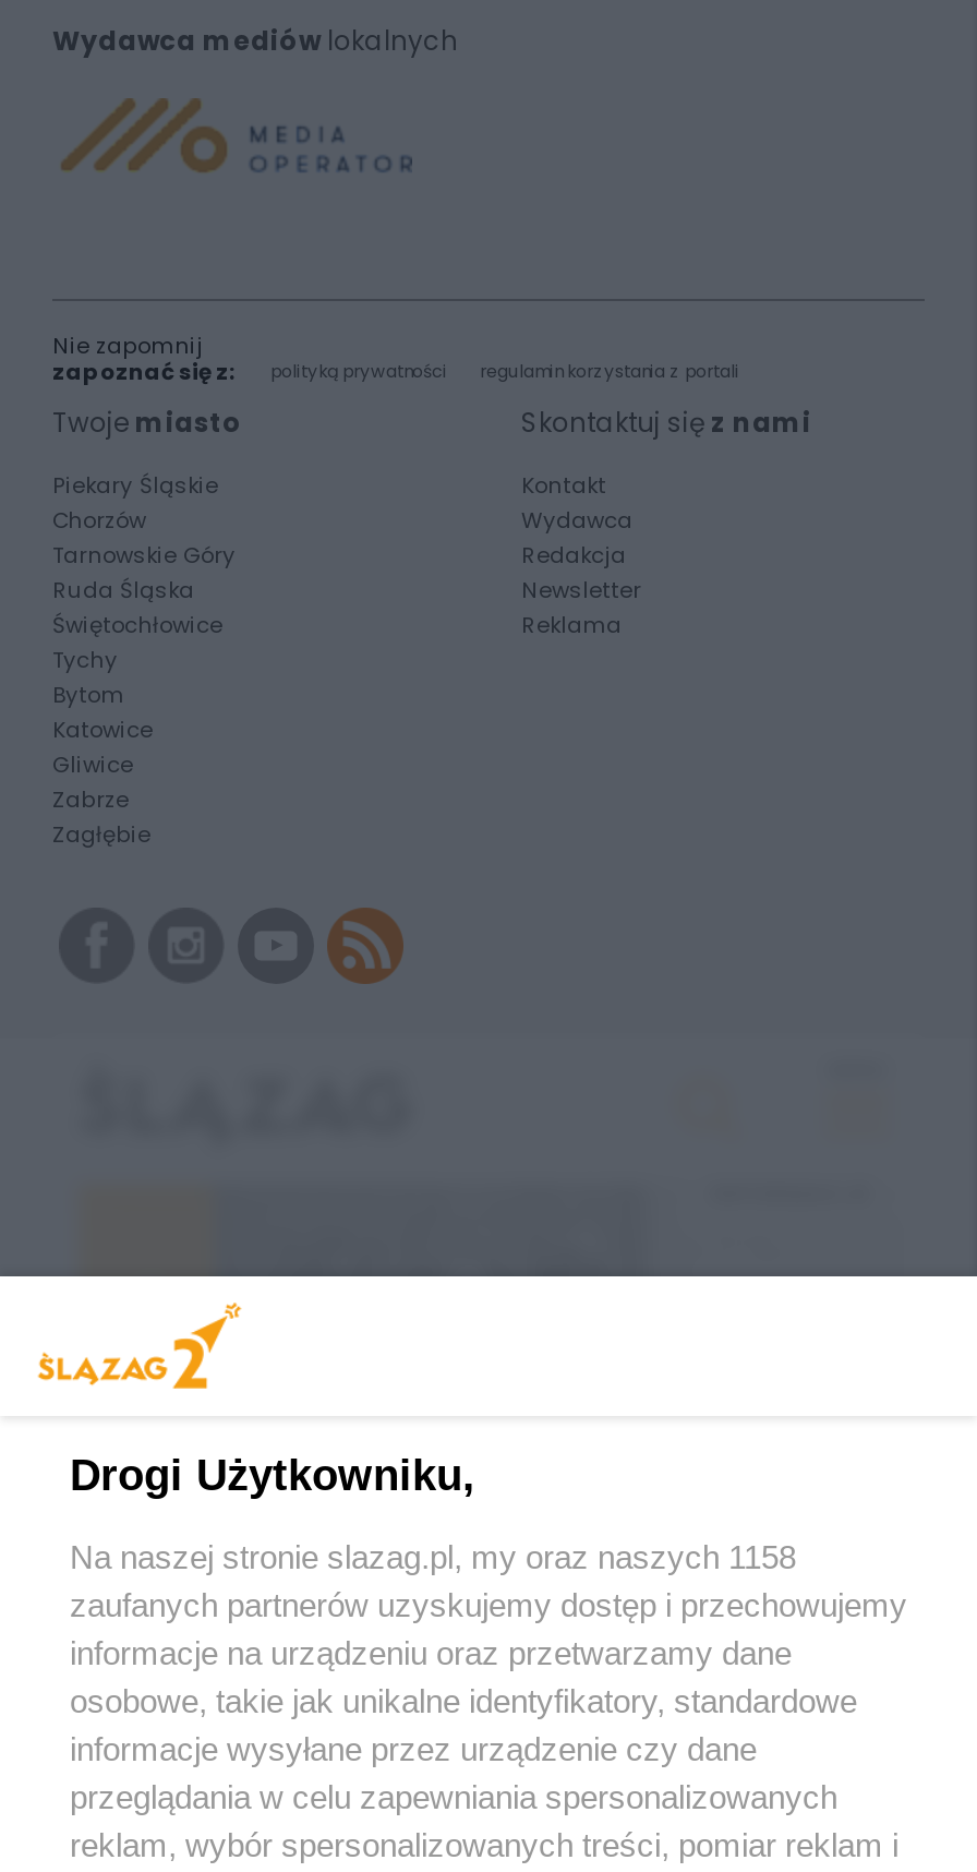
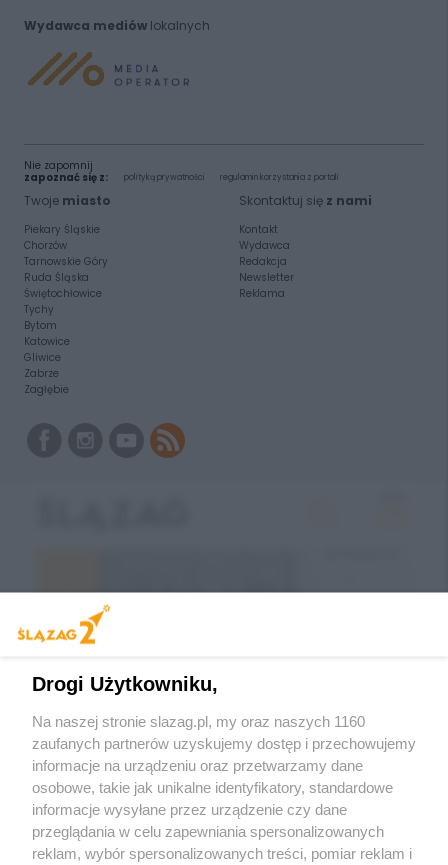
- Na naszej stronie slazag.pl, my oraz naszych 1158
+ Na naszej stronie slazag.pl, my oraz naszych 1160
